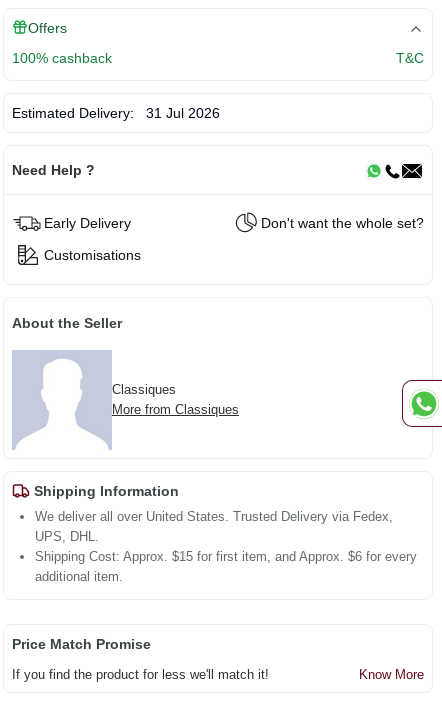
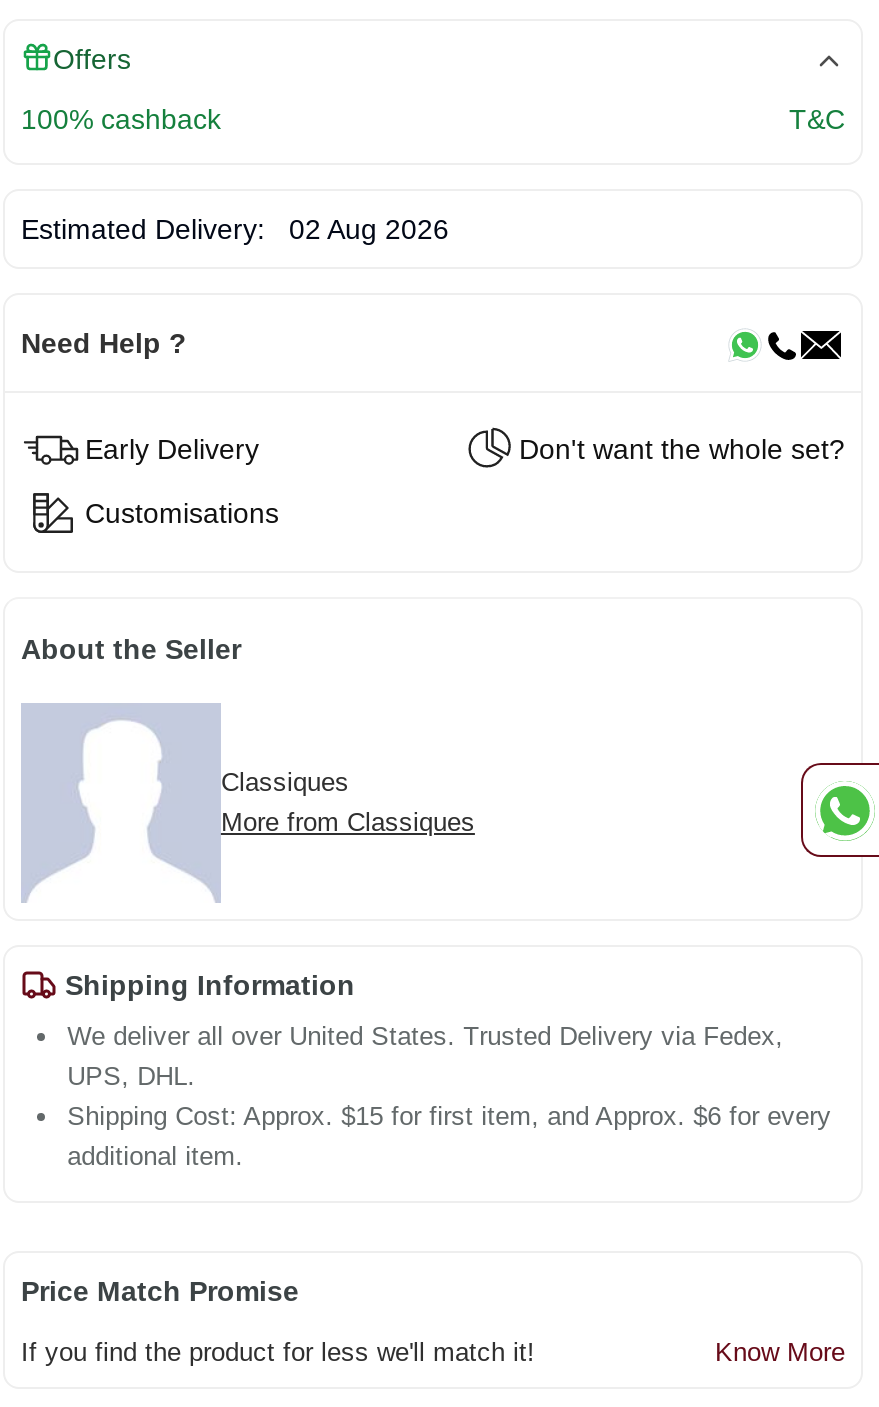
- Estimated Delivery: 31 Jul 2026
+ Estimated Delivery: 02 Aug 2026
